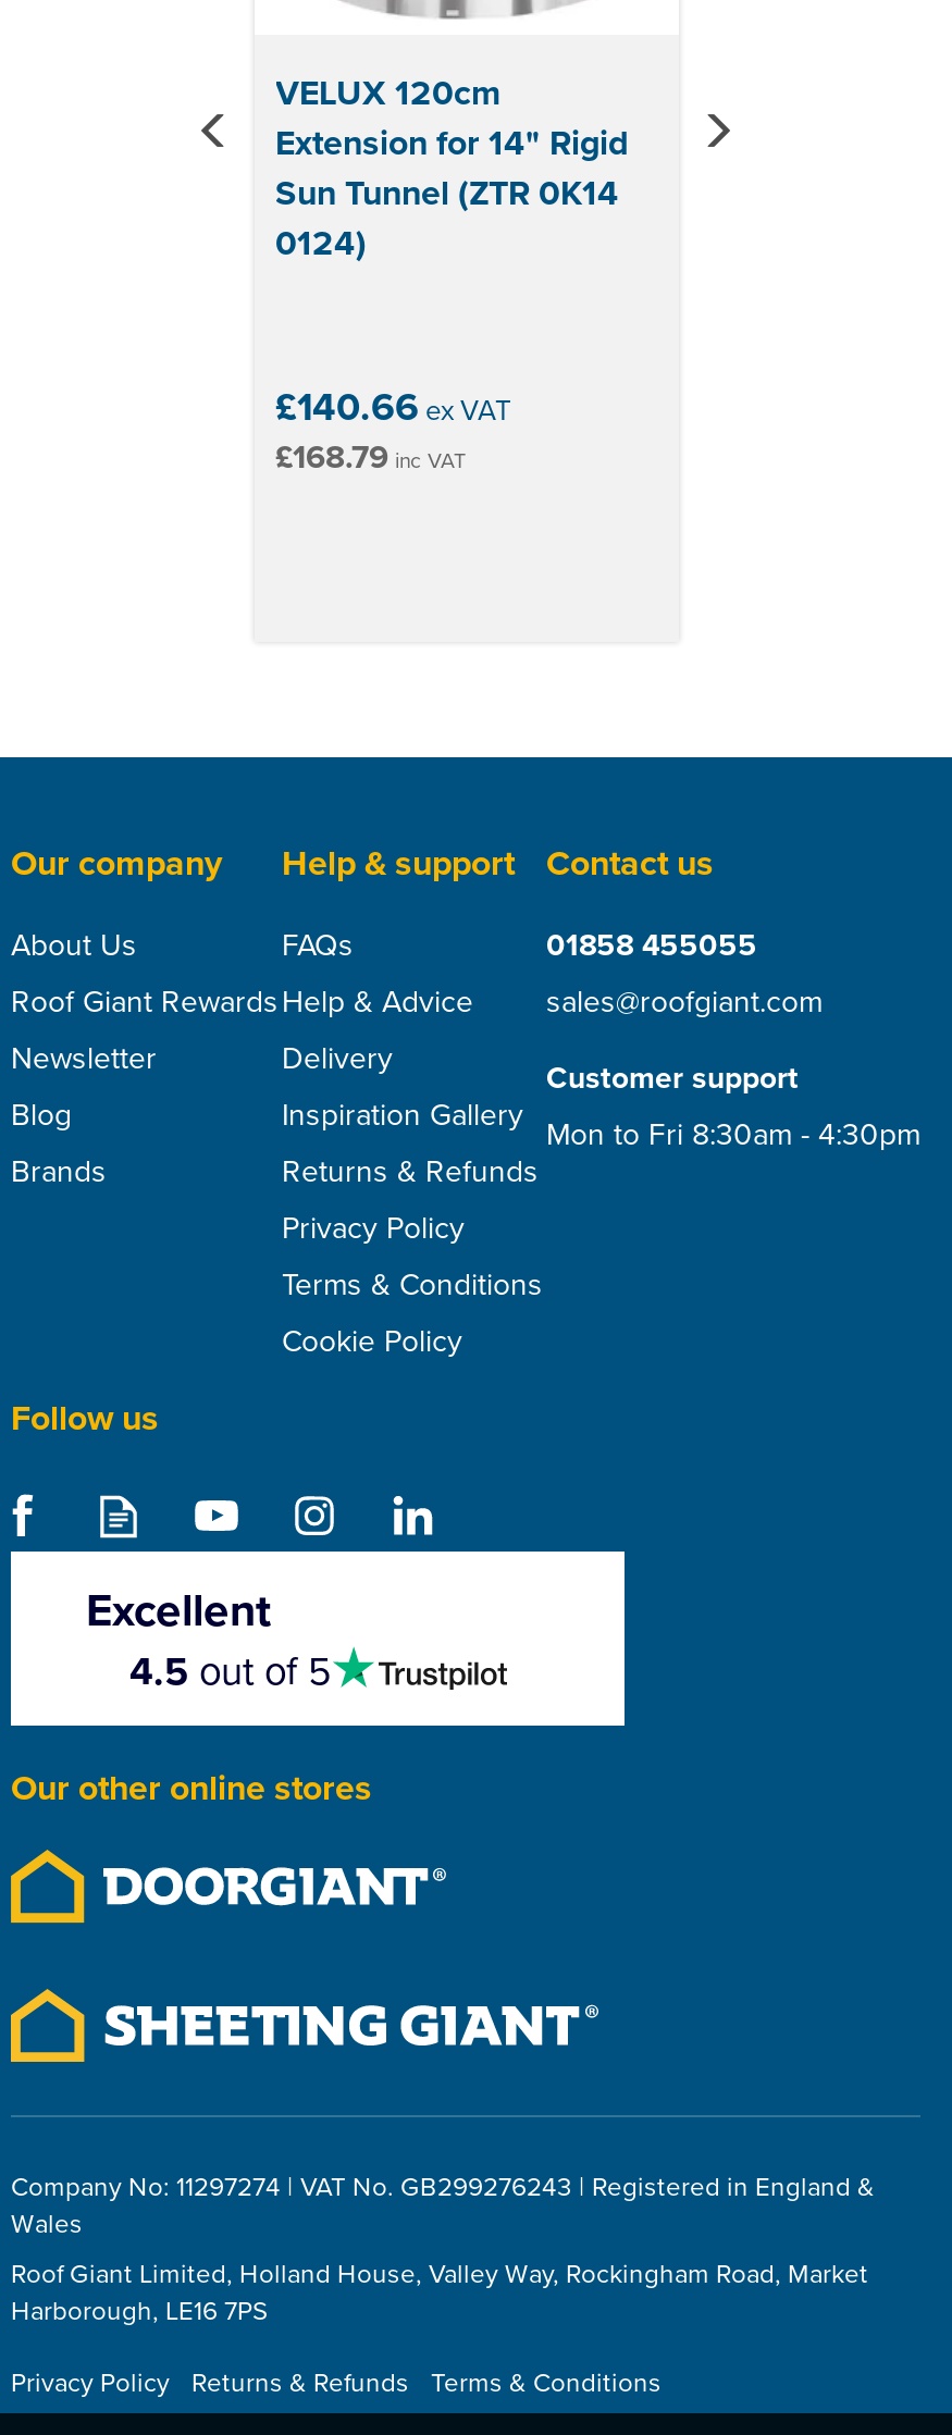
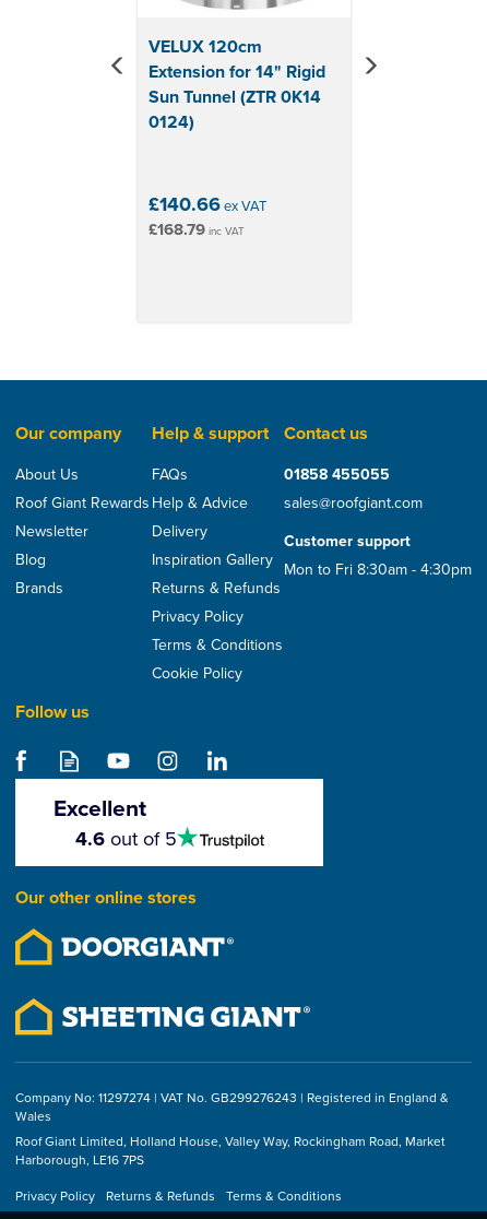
- 4.5 out of 5
+ 4.6 out of 5
